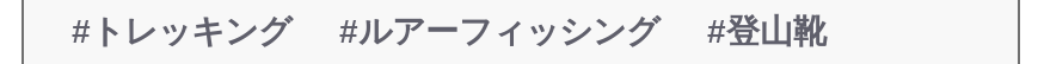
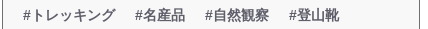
- #ルアーフィッシング
+ #名産品
+ #自然観察
